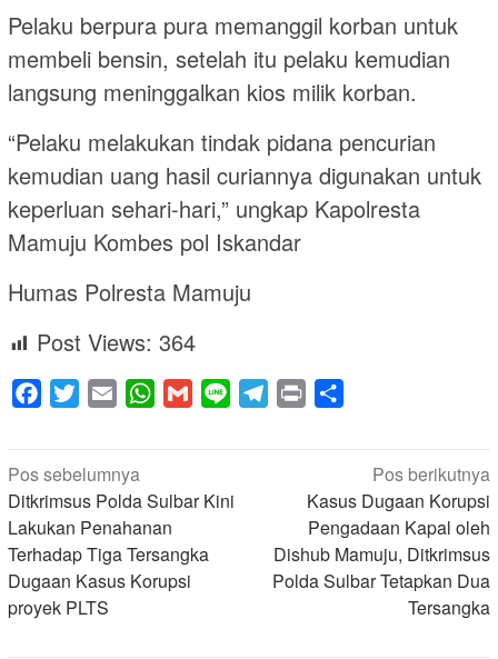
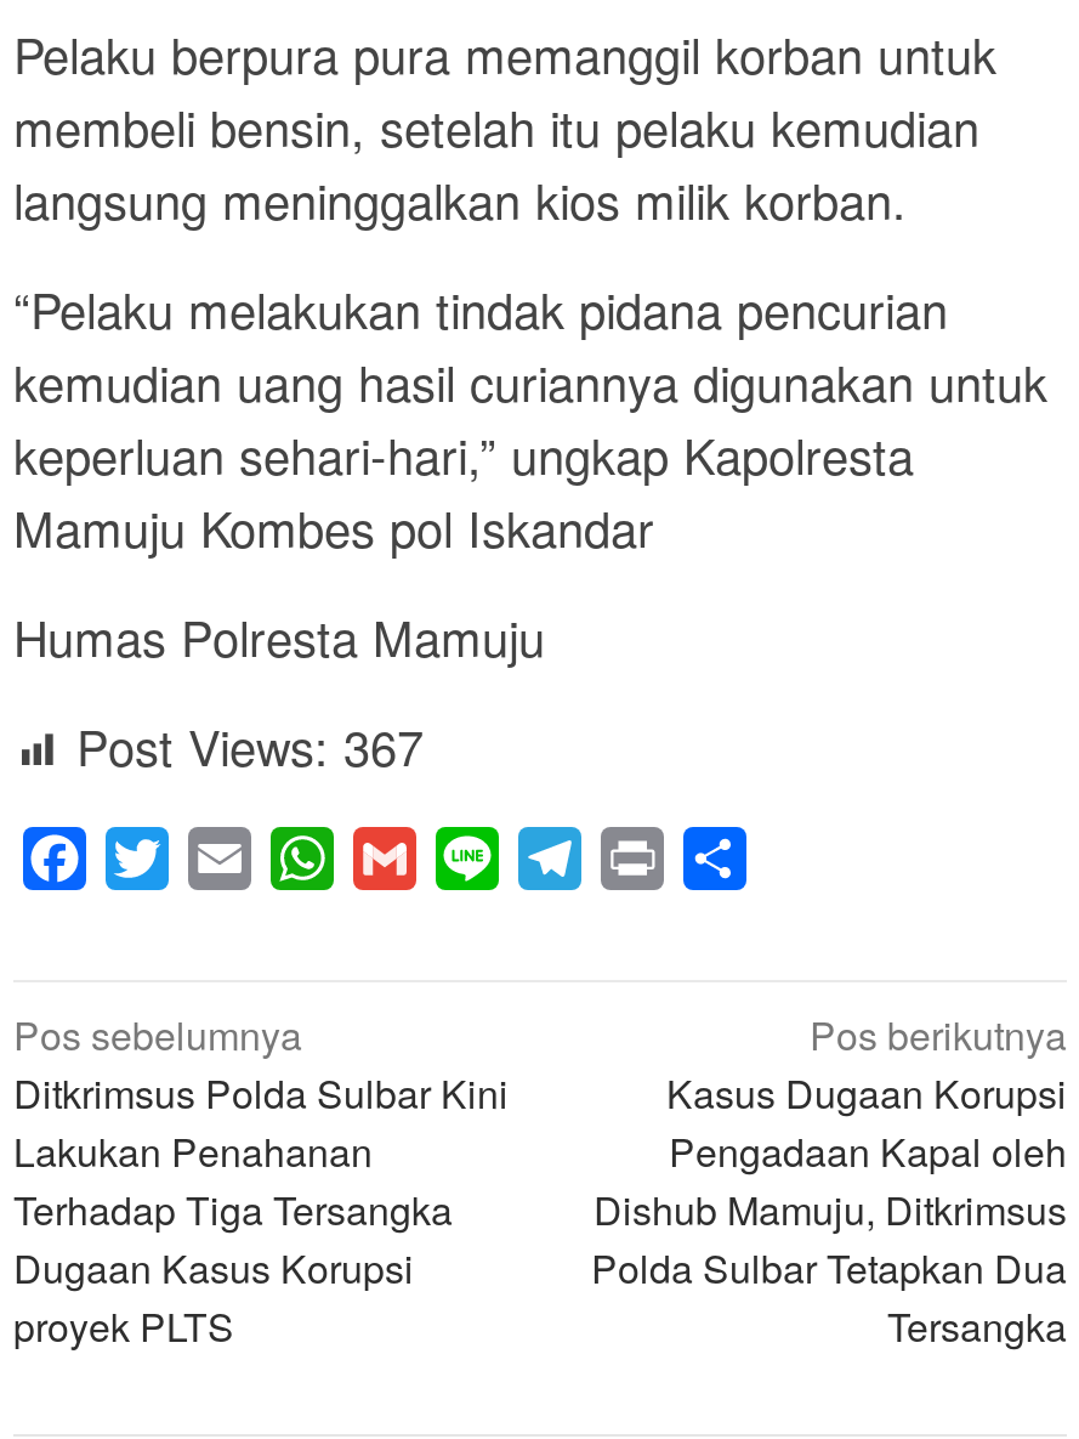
- Post Views: 364
+ Post Views: 367
